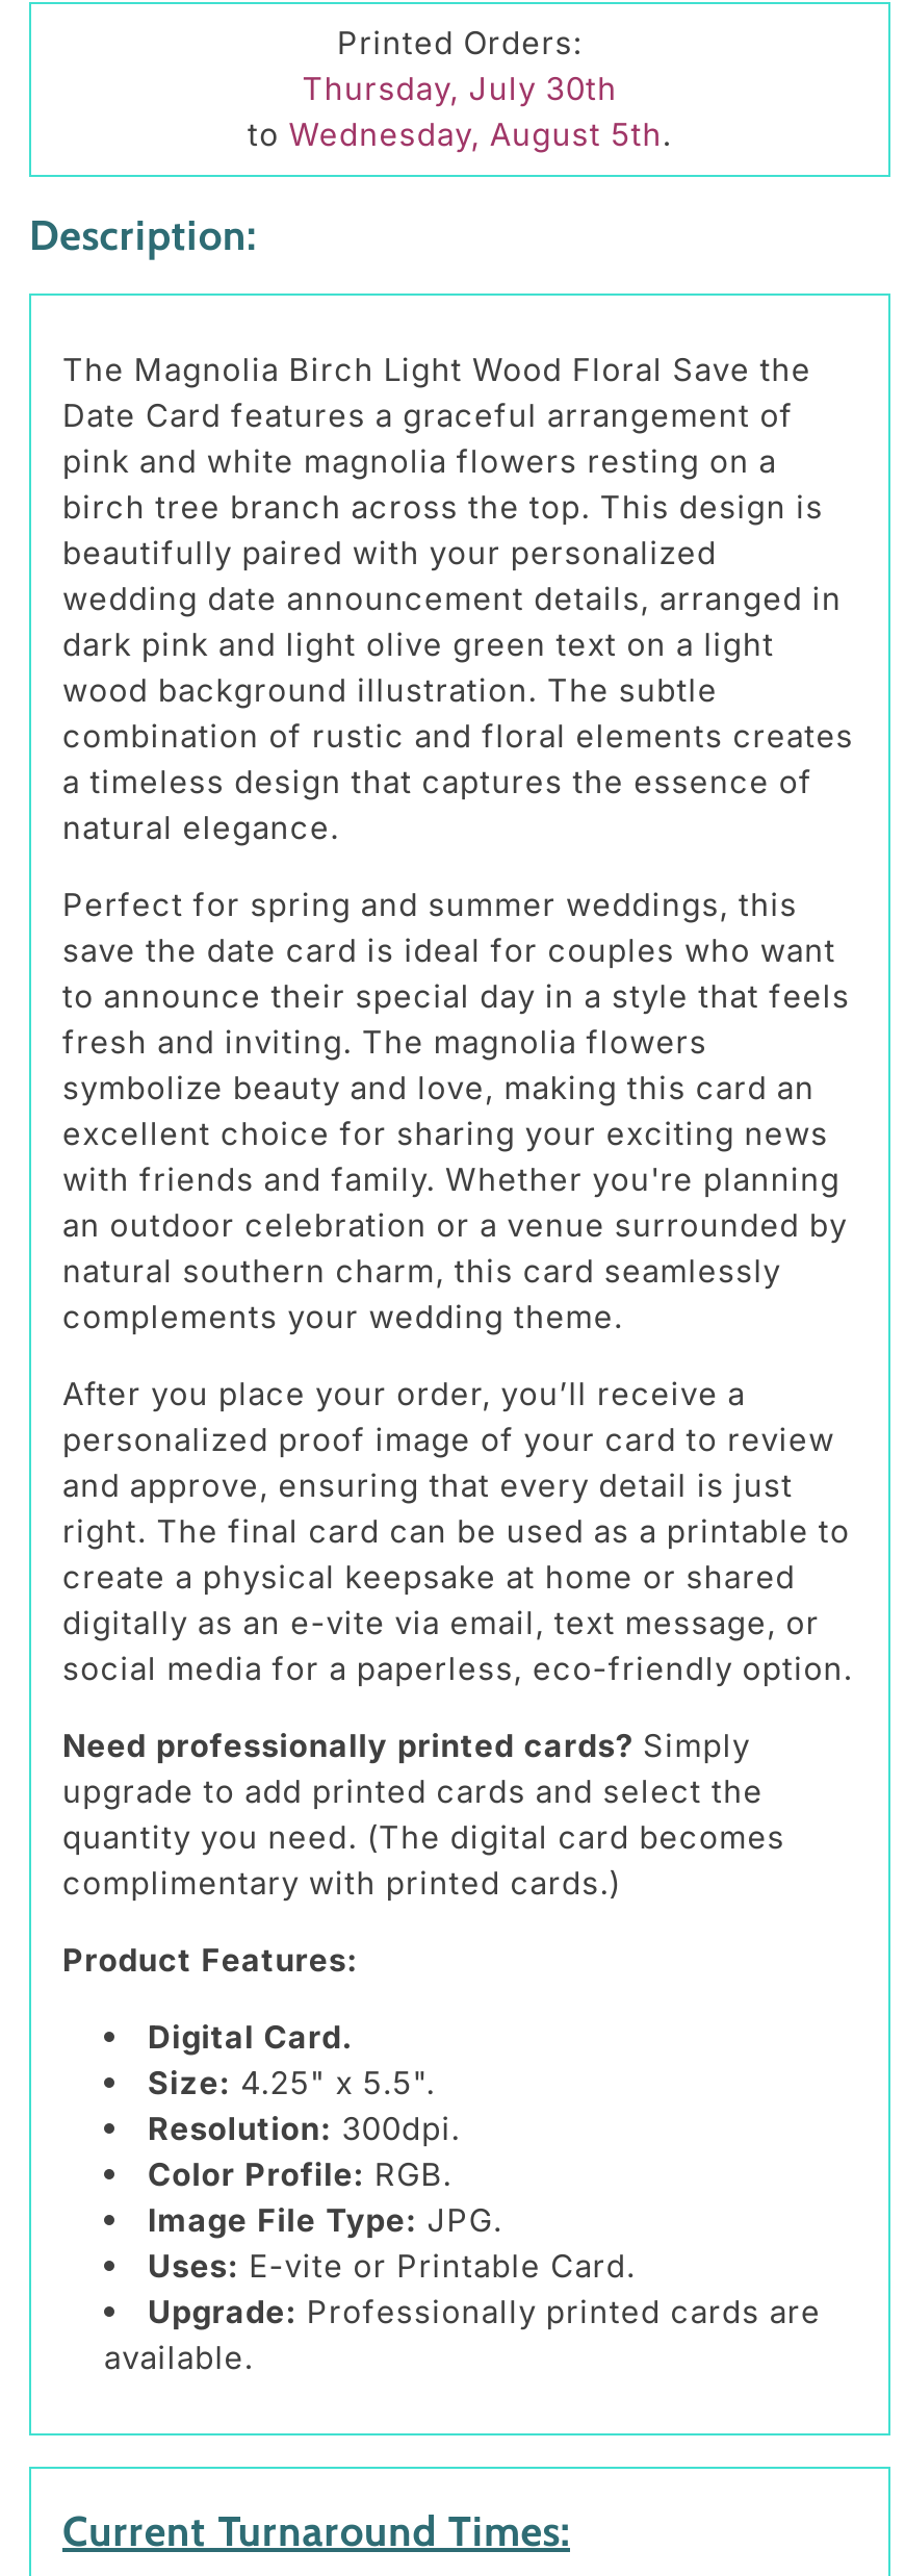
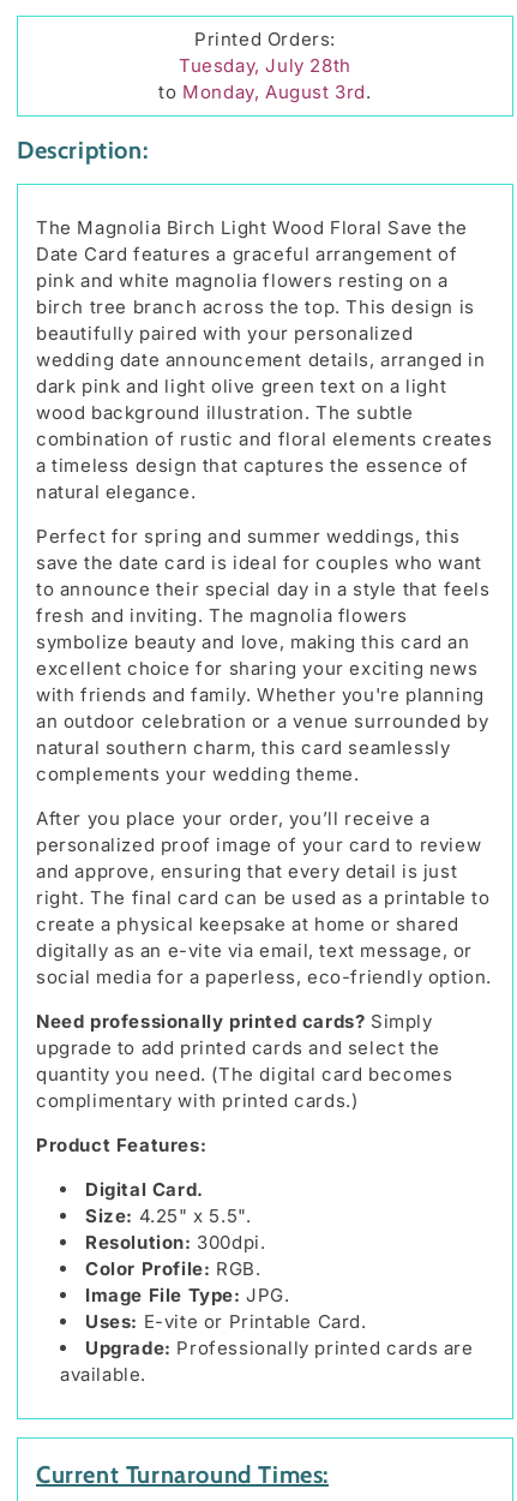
- Thursday, July 30th
+ Tuesday, July 28th

- to Wednesday, August 5th.
+ to Monday, August 3rd.
